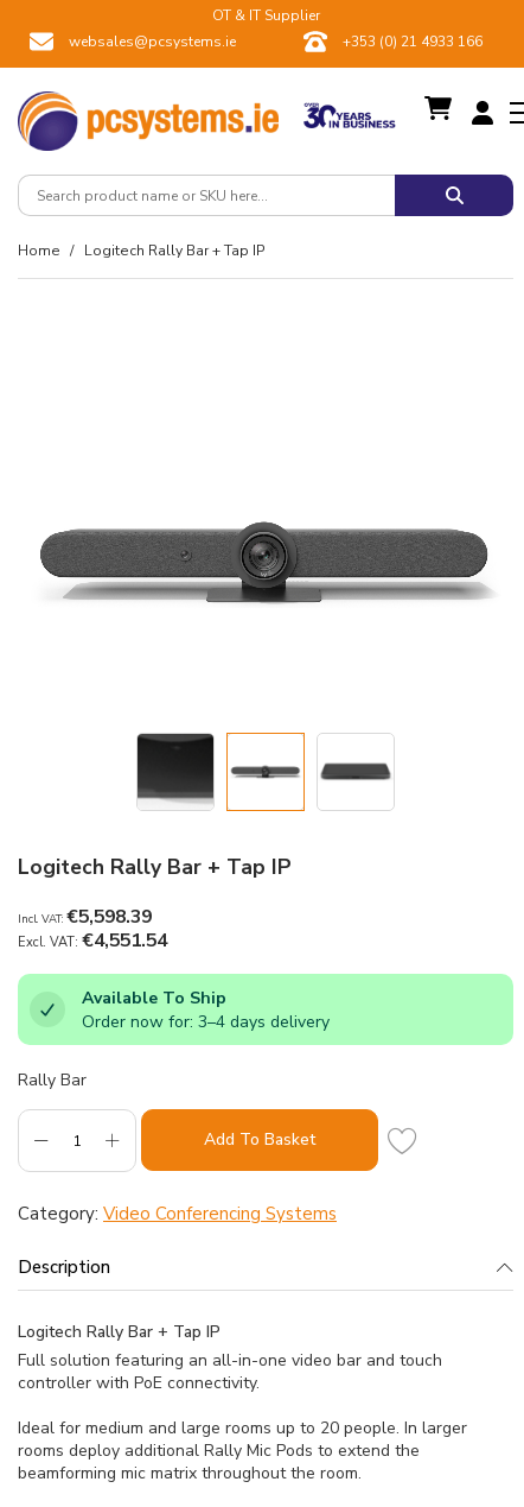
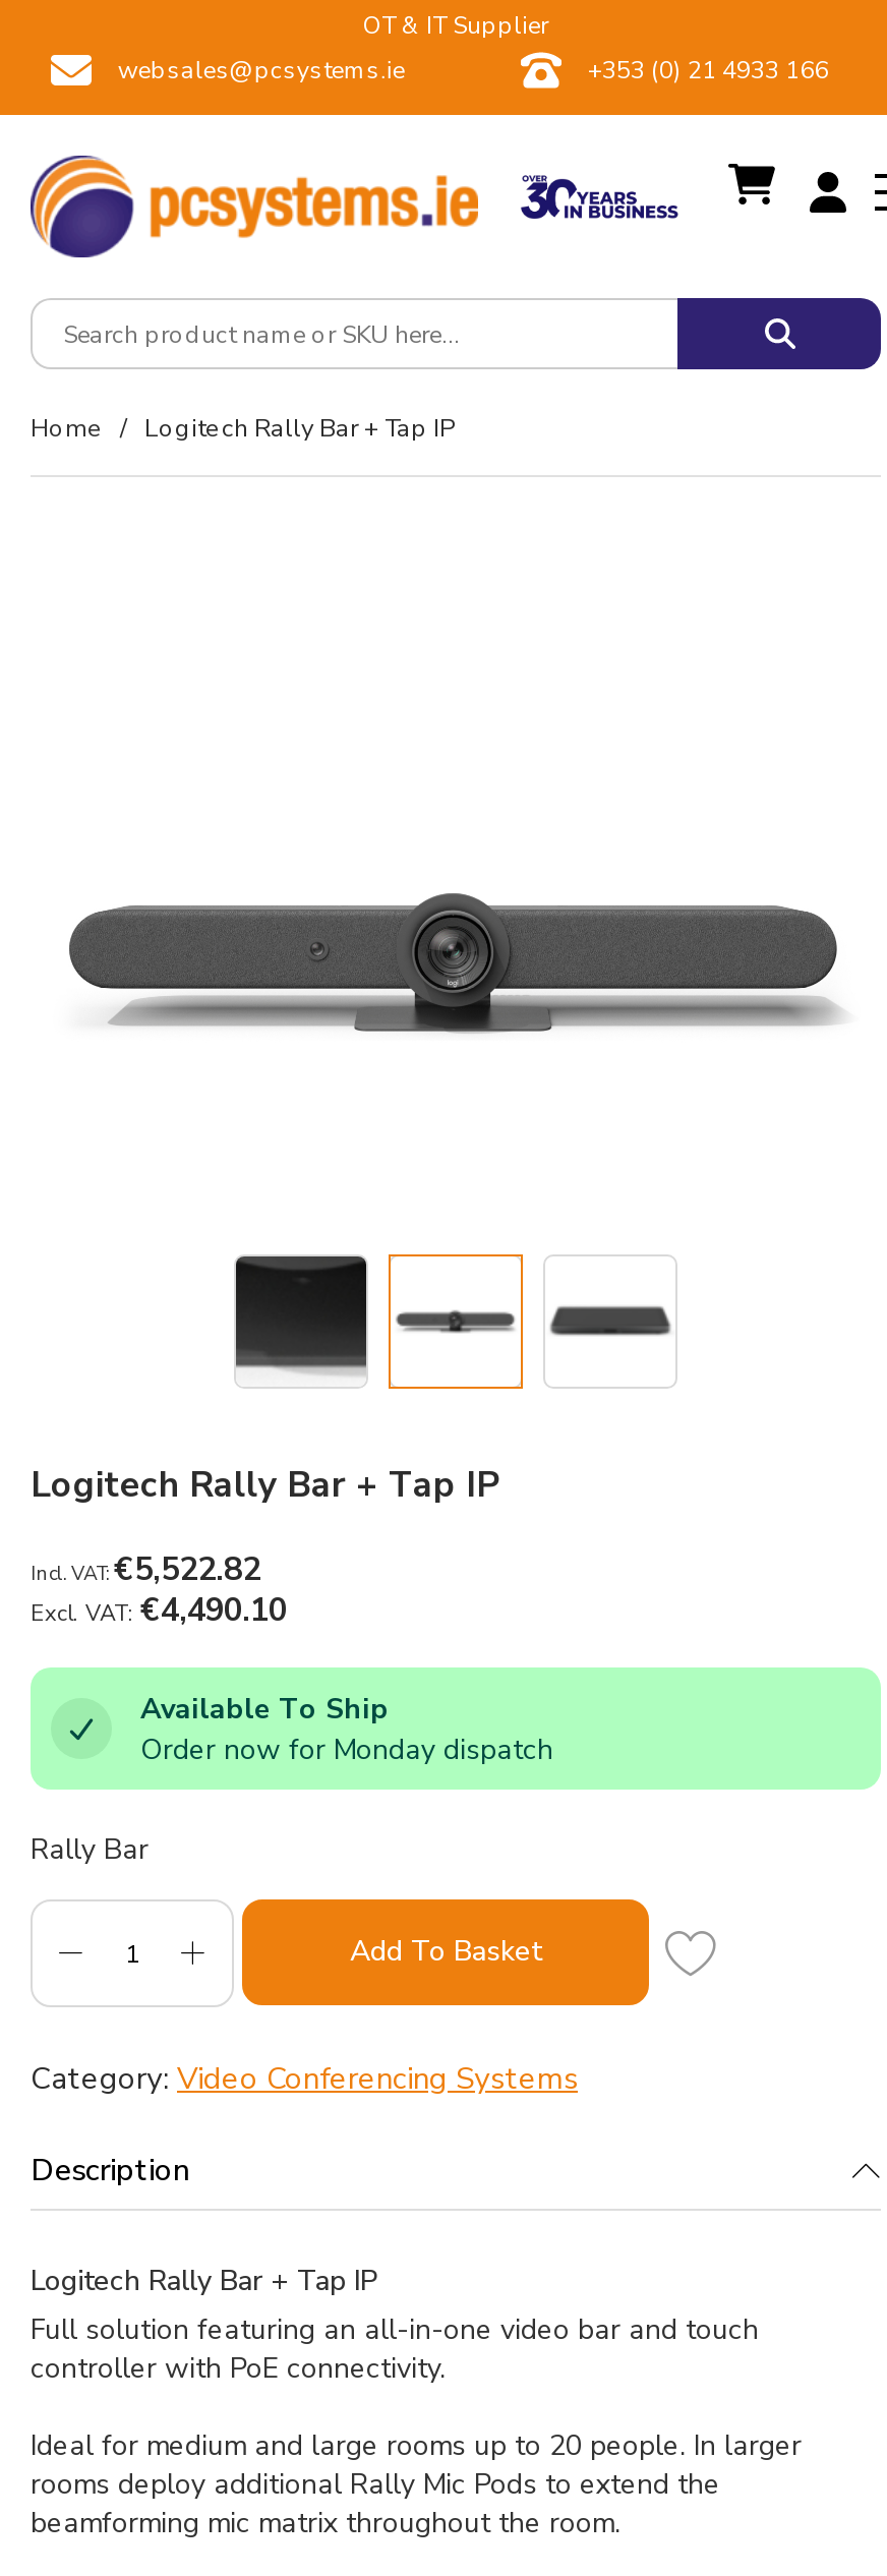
- €5,598.39
+ €5,522.82

- €4,551.54
+ €4,490.10

- Order now for: 3–4 days delivery
+ Order now for Monday dispatch
